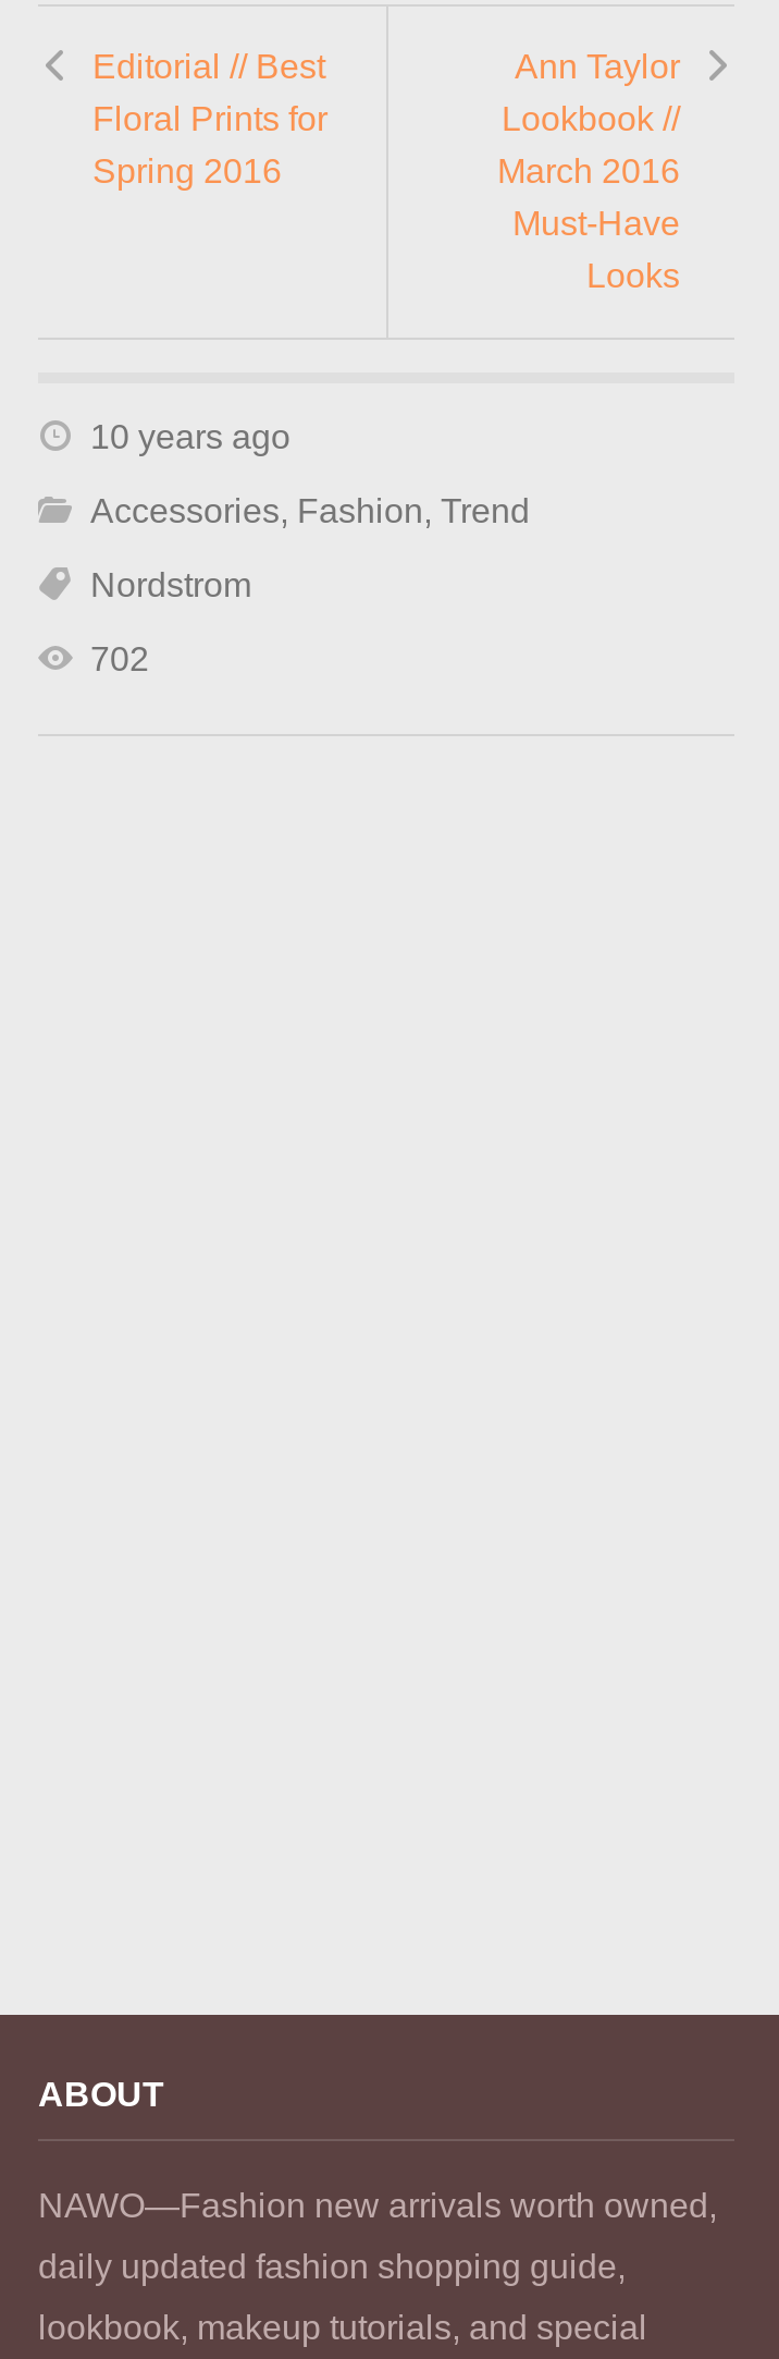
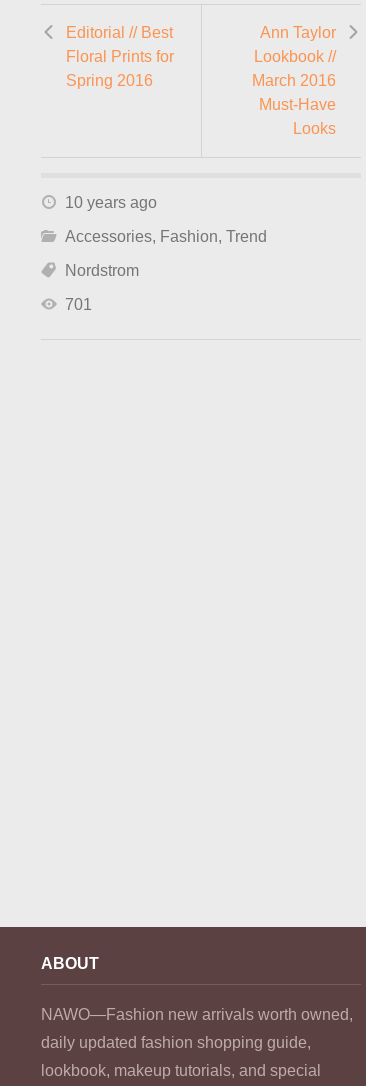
- 702
+ 701
